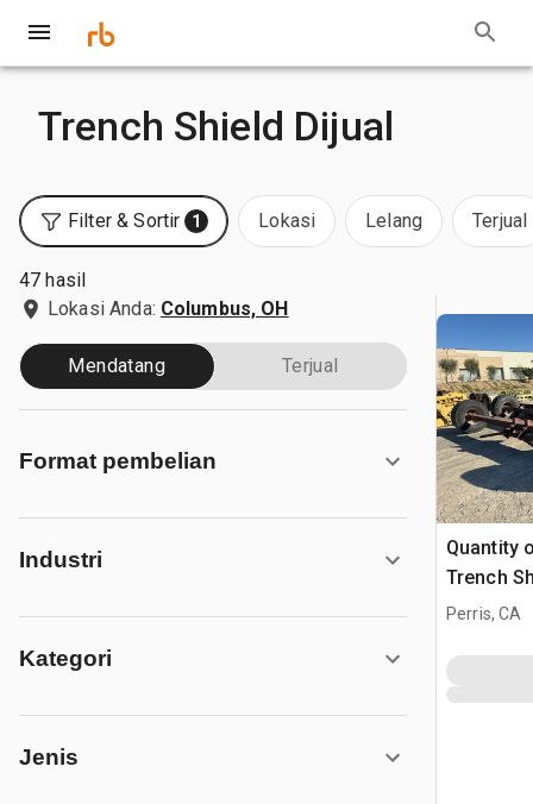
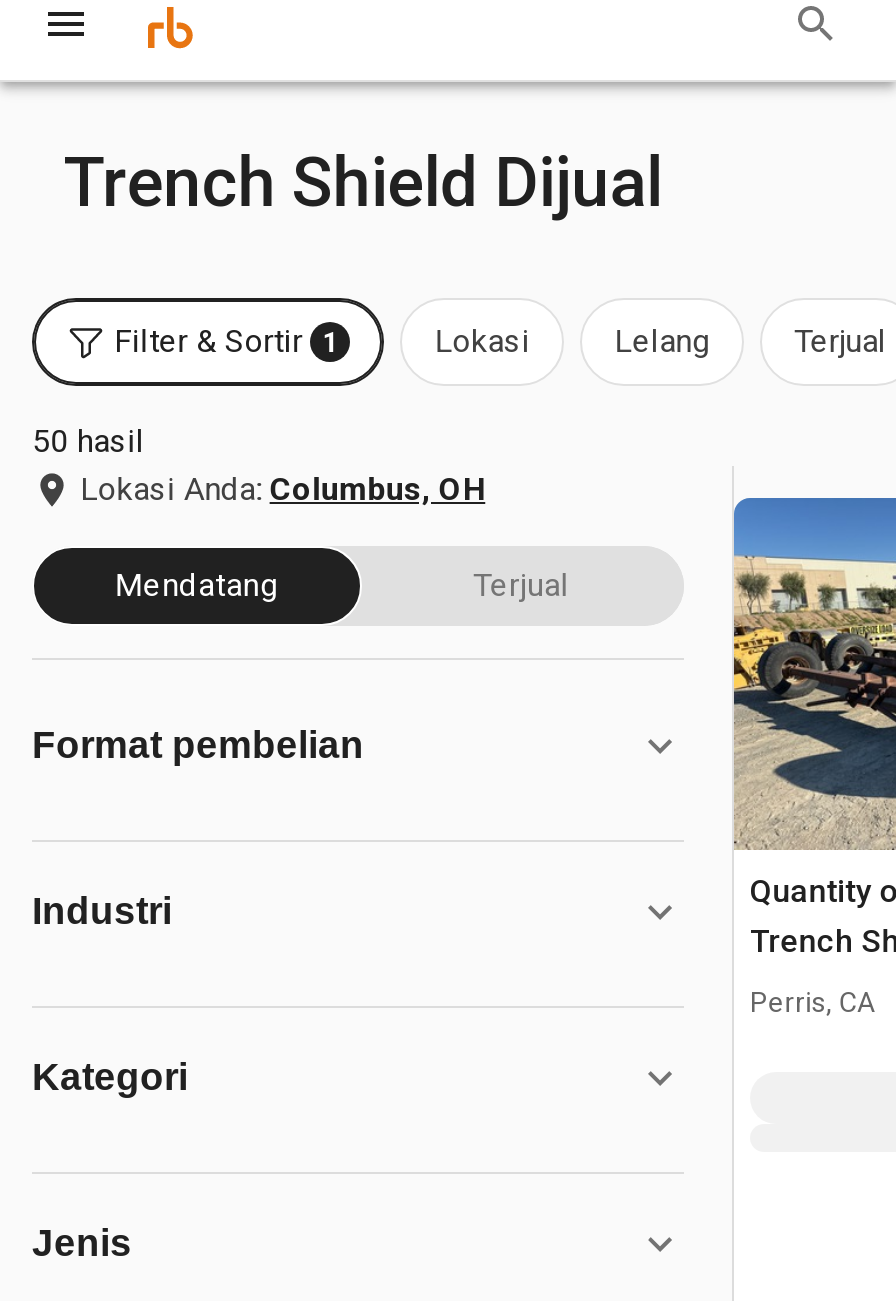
- 47 hasil
+ 50 hasil
